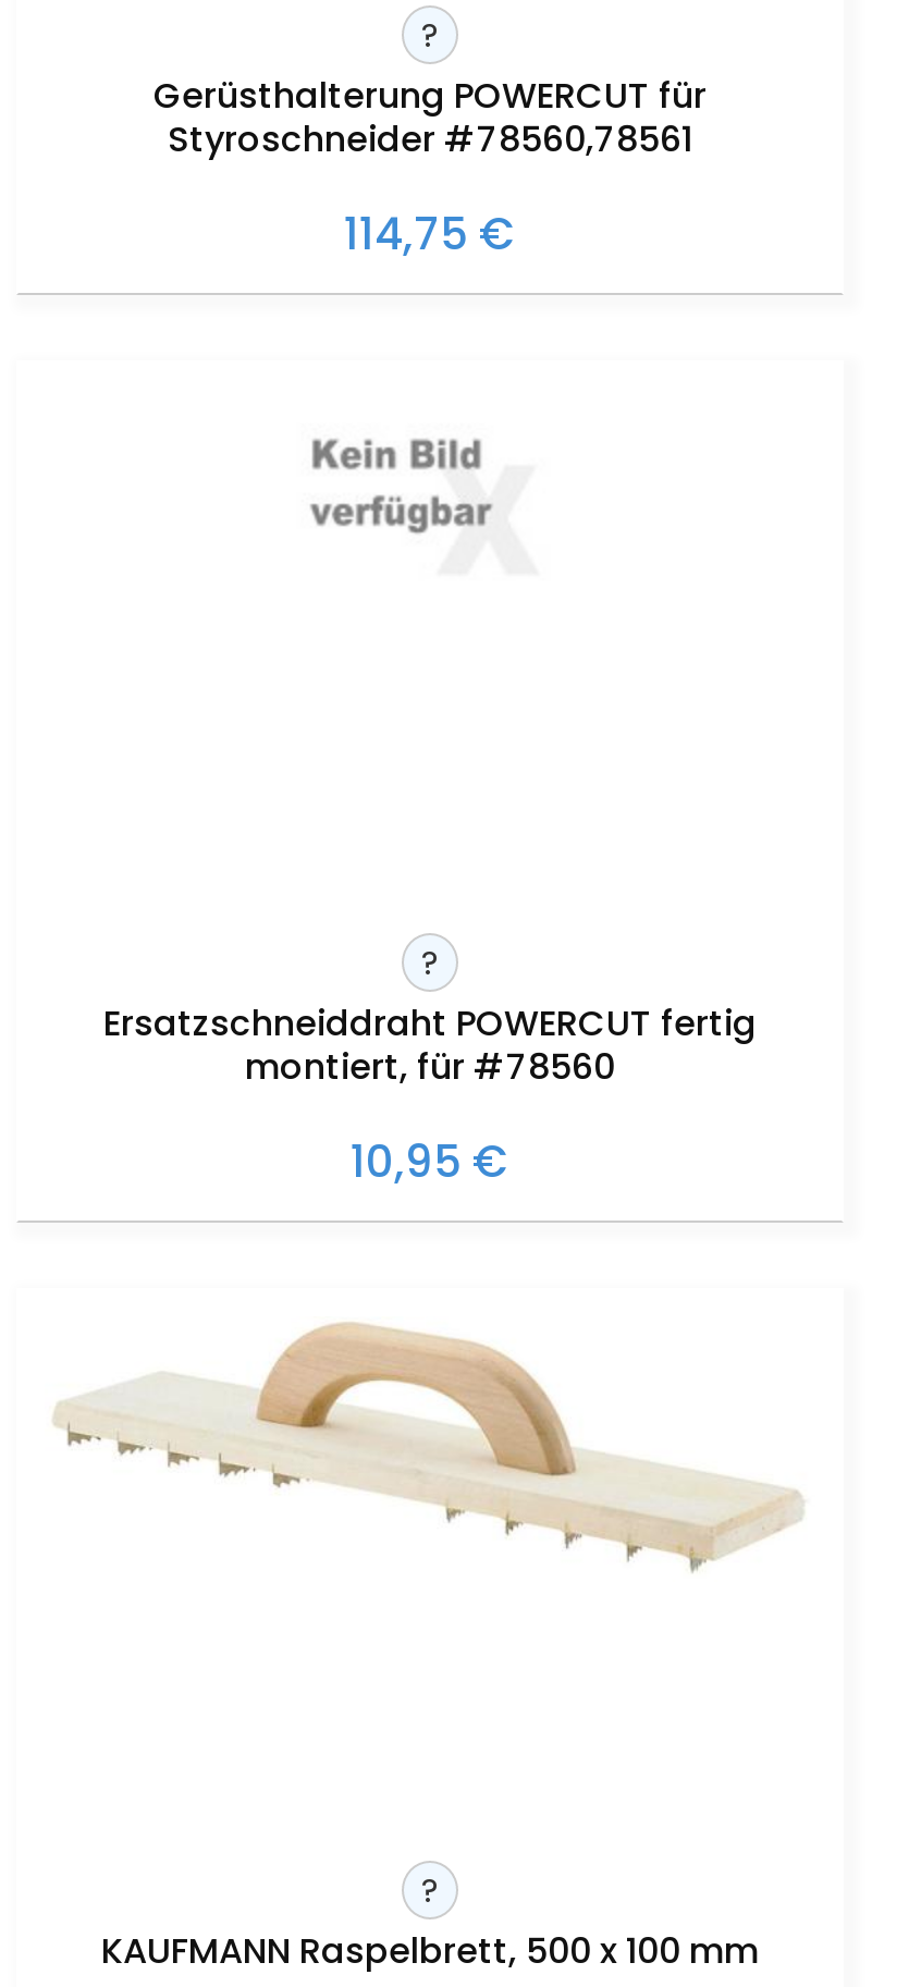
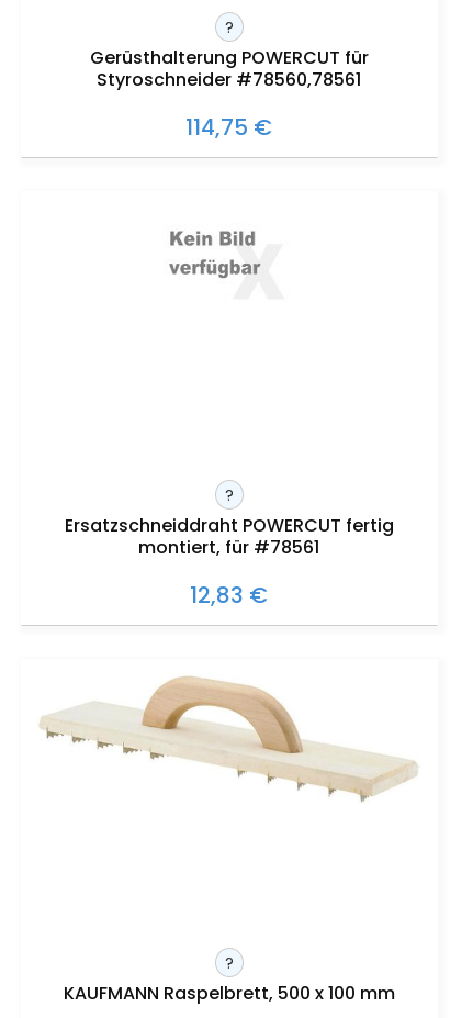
- montiert, für #78560
+ montiert, für #78561

- 10,95 €
+ 12,83 €
